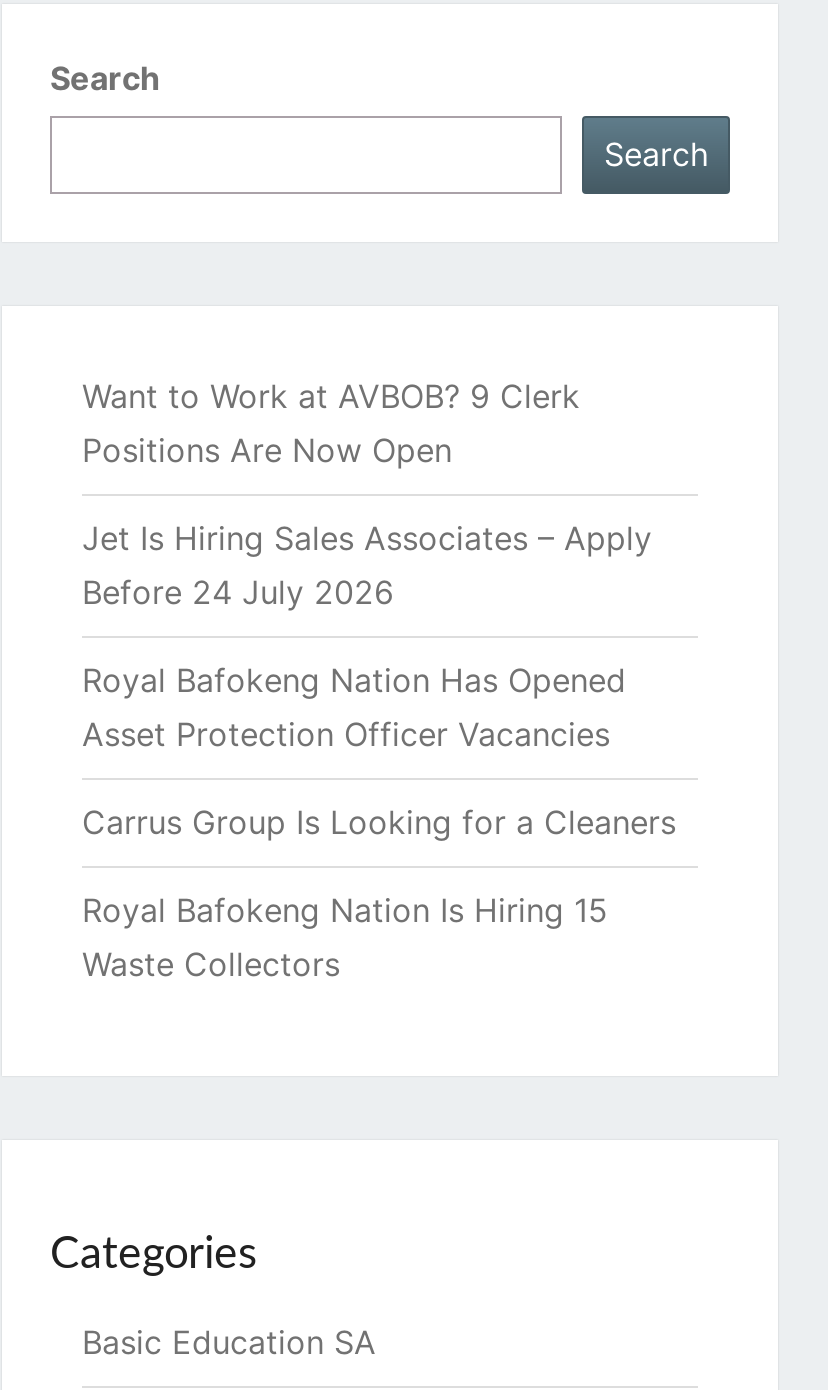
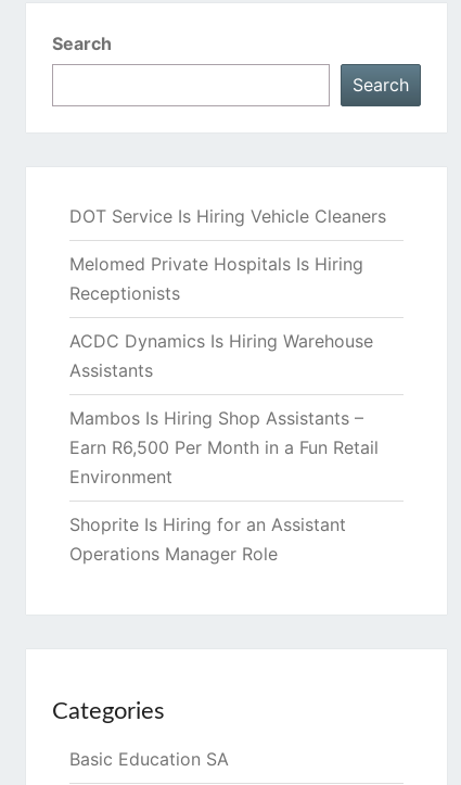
- Want to Work at AVBOB? 9 Clerk
- Positions Are Now Open
+ DOT Service Is Hiring Vehicle Cleaners

- Jet Is Hiring Sales Associates – Apply
- Before 24 July 2026
+ Melomed Private Hospitals Is Hiring
+ Receptionists

- Royal Bafokeng Nation Has Opened
- Asset Protection Officer Vacancies
+ ACDC Dynamics Is Hiring Warehouse
+ Assistants

- Carrus Group Is Looking for a Cleaners
+ Mambos Is Hiring Shop Assistants –
+ Earn R6,500 Per Month in a Fun Retail
+ Environment

- Royal Bafokeng Nation Is Hiring 15
- Waste Collectors
+ Shoprite Is Hiring for an Assistant
+ Operations Manager Role
